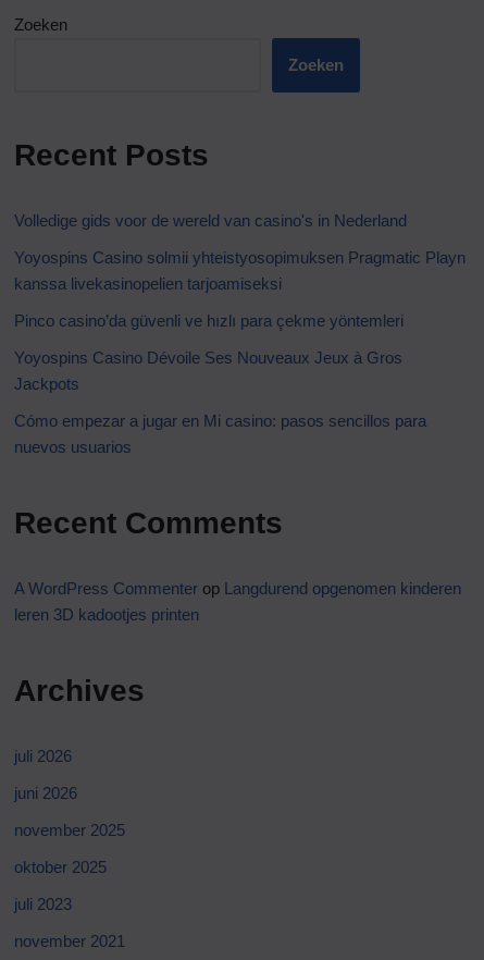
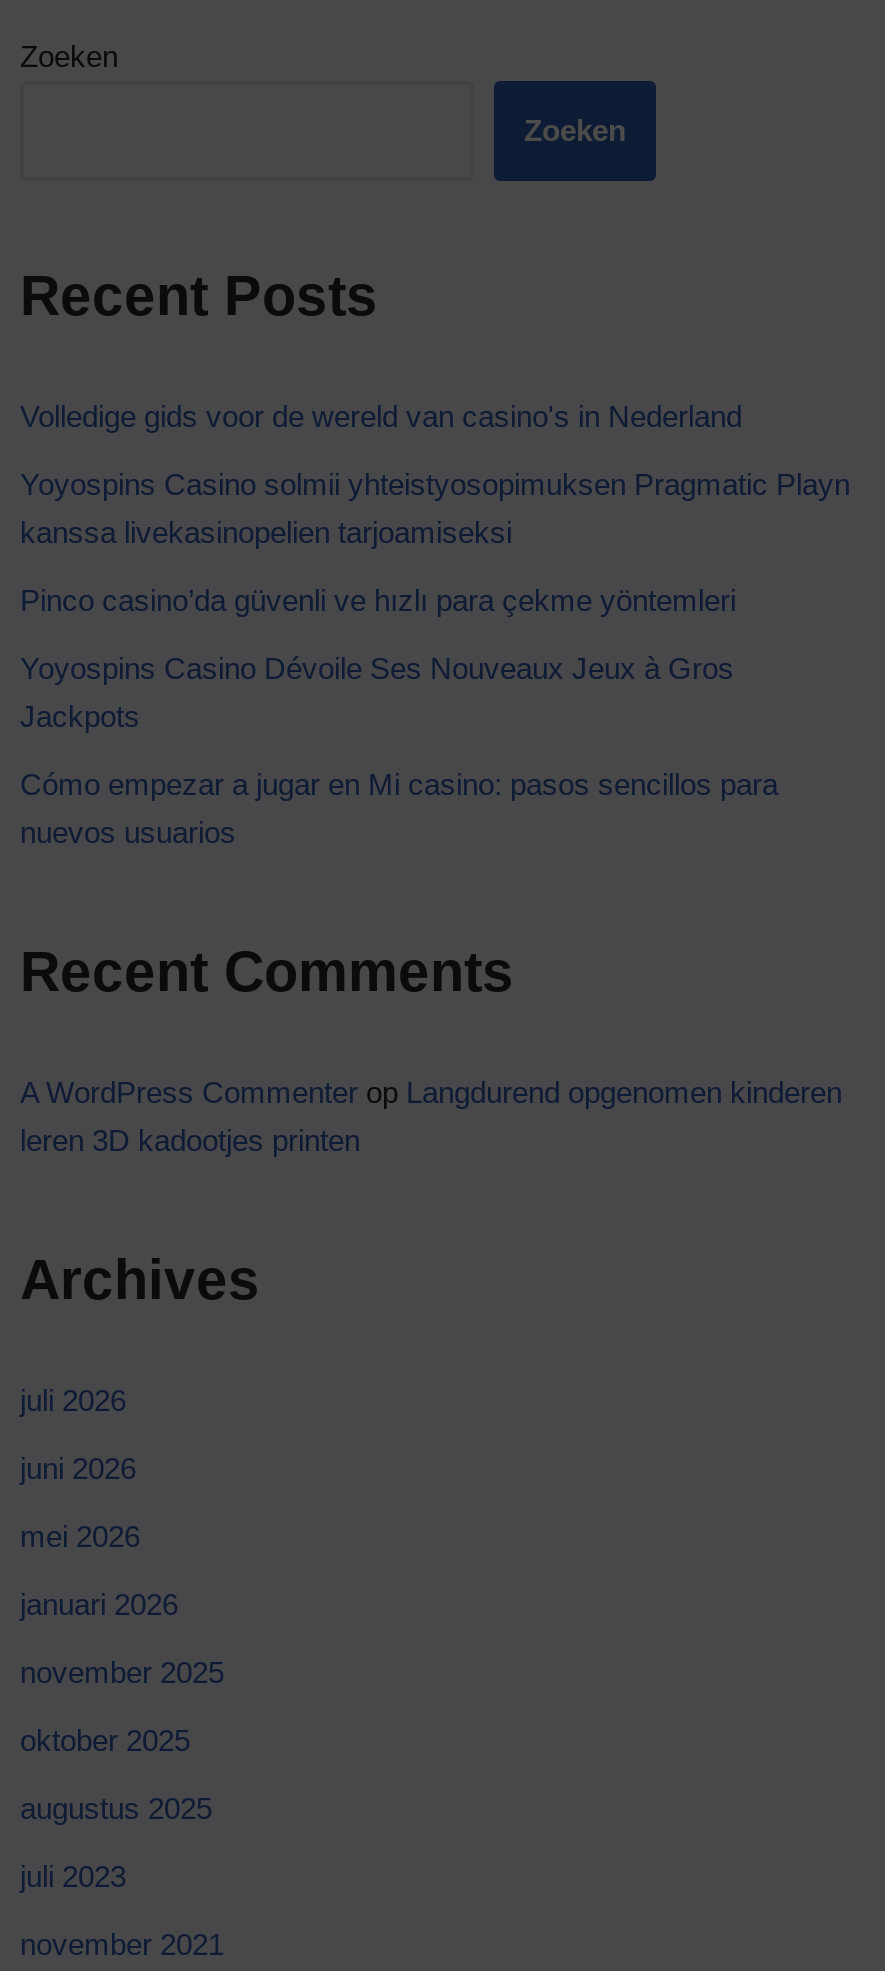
+ mei 2026
+ januari 2026

+ augustus 2025
